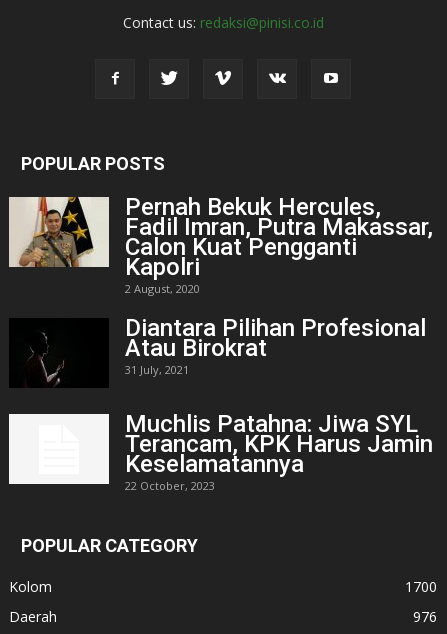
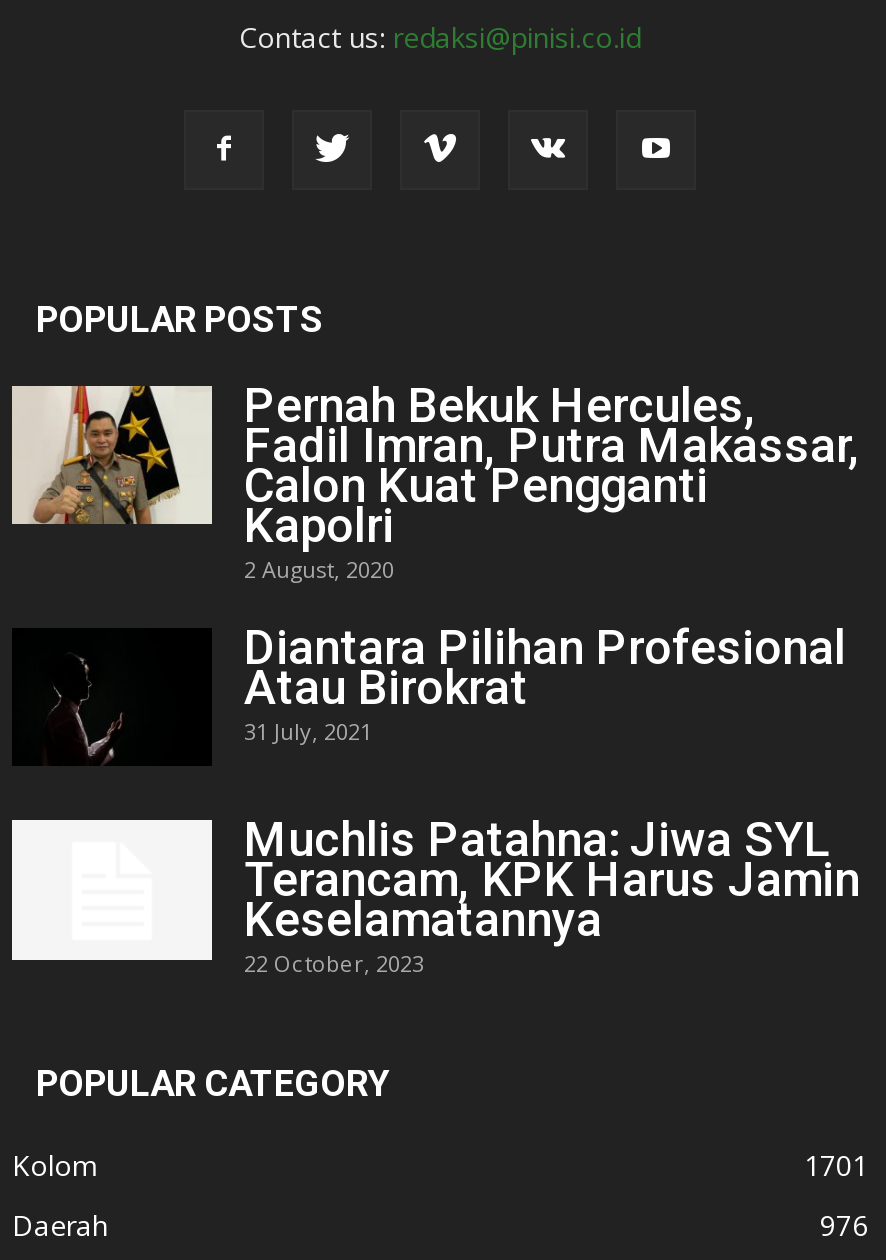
- 1700
+ 1701
